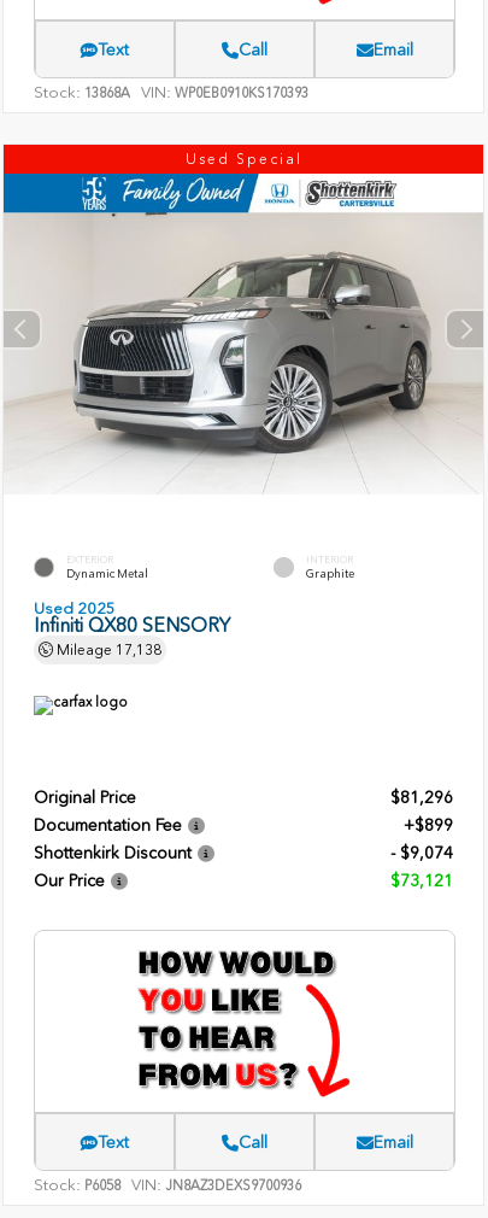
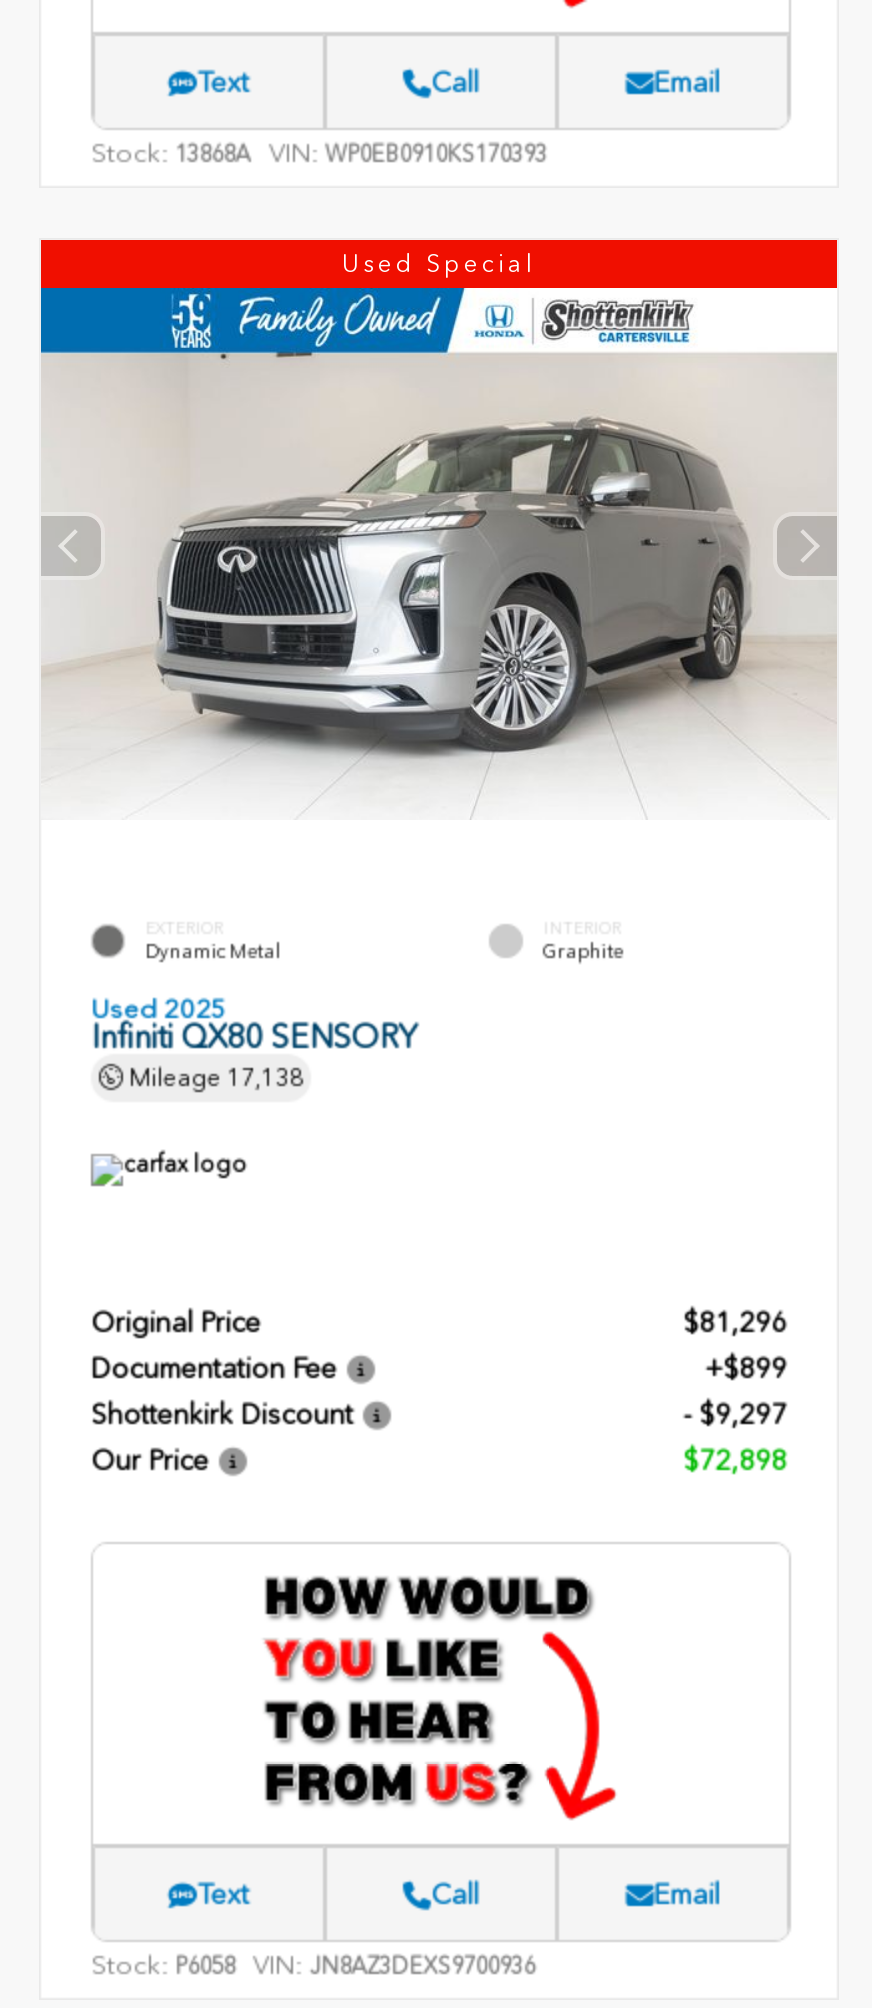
- - $9,074
+ - $9,297

- $73,121
+ $72,898
